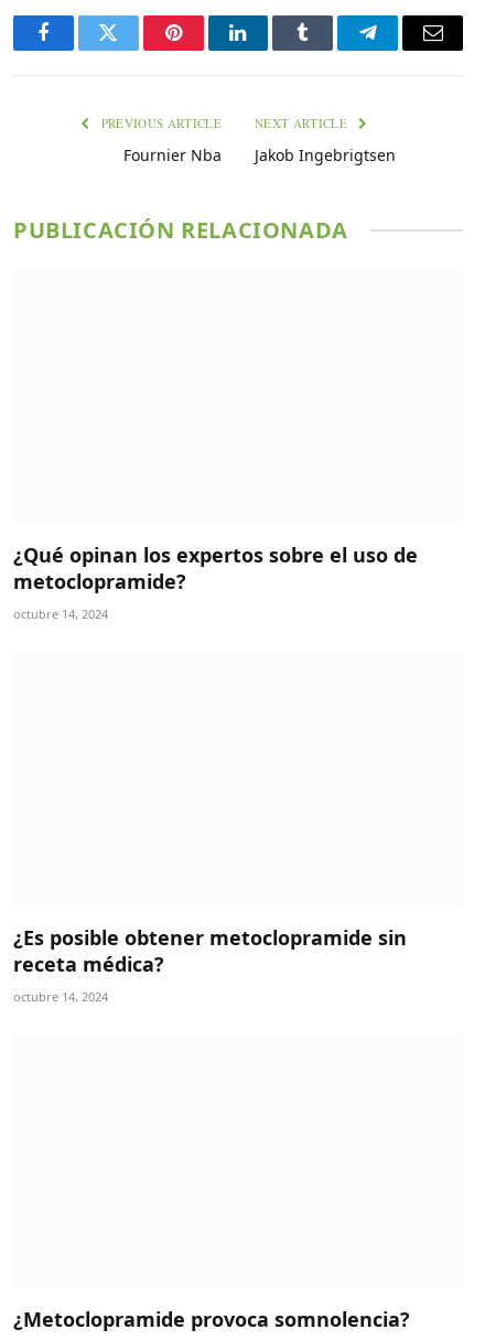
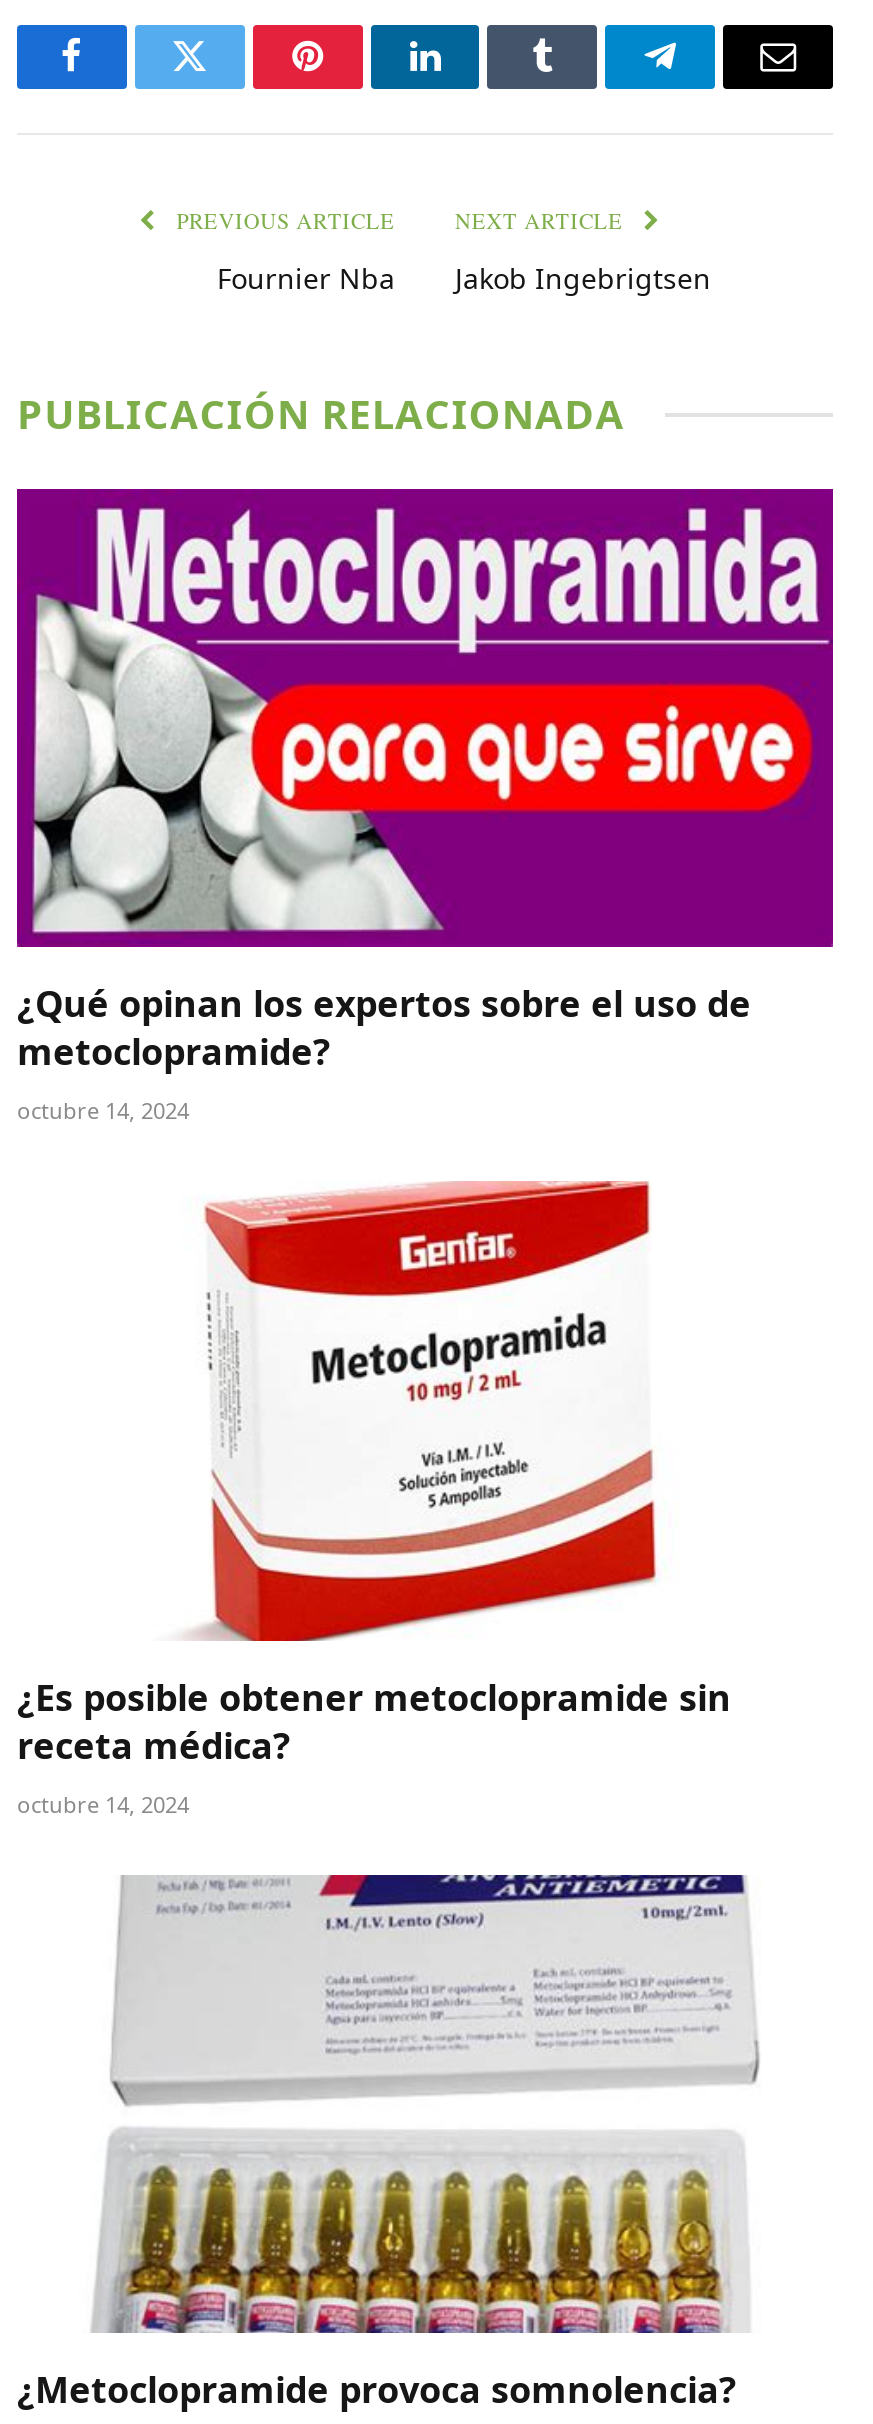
+ [image]

+ [image]

+ [image]

+ [image]
